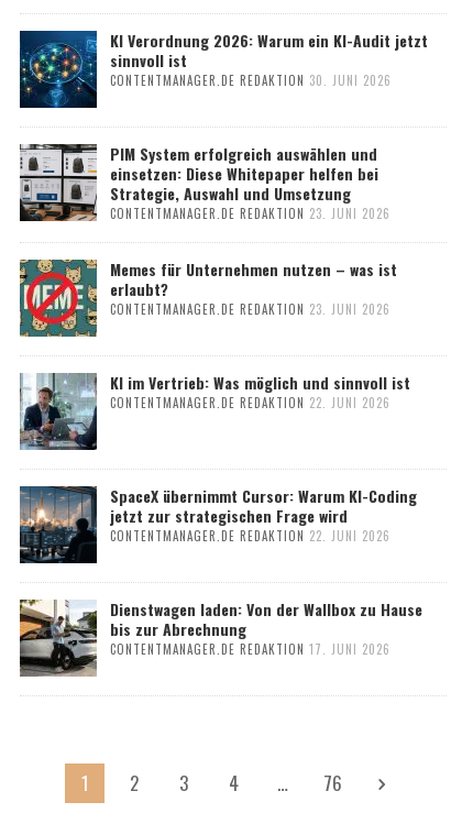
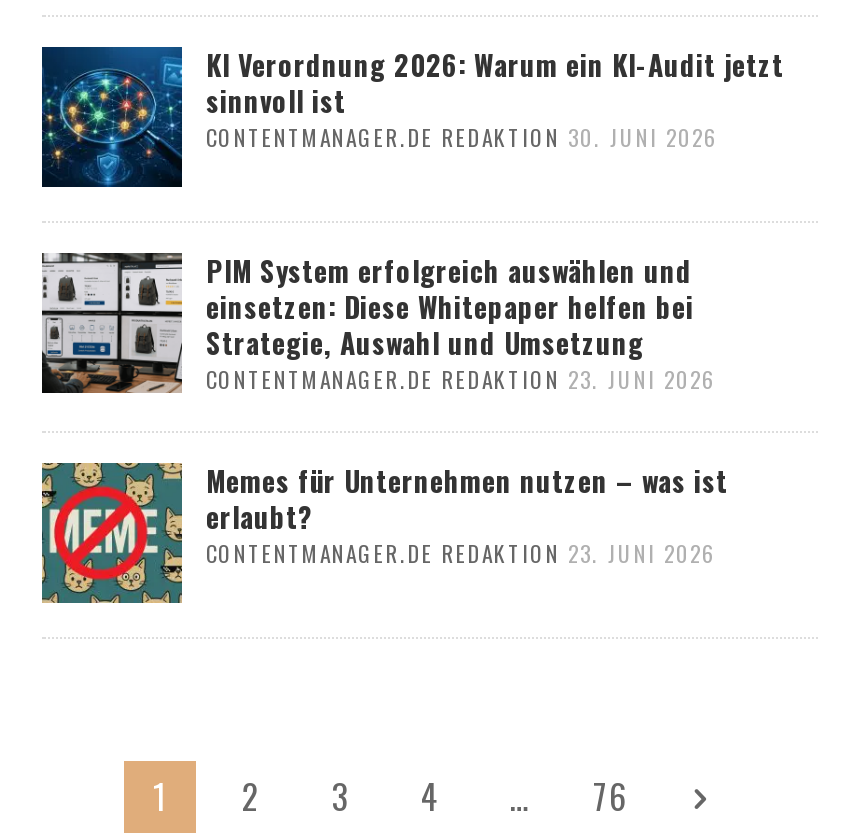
- [image]
- KI im Vertrieb: Was möglich und sinnvoll ist
- CONTENTMANAGER.DE REDAKTION 22. JUNI 2026

- [image]
- SpaceX übernimmt Cursor: Warum KI-Coding
- jetzt zur strategischen Frage wird
- CONTENTMANAGER.DE REDAKTION 22. JUNI 2026
- Dienstwagen laden: Von der Wallbox zu Hause
- bis zur Abrechnung
- CONTENTMANAGER.DE REDAKTION 17. JUNI 2026

- [image]
